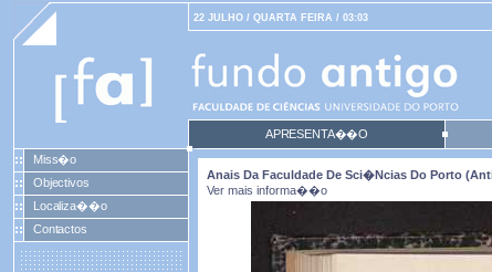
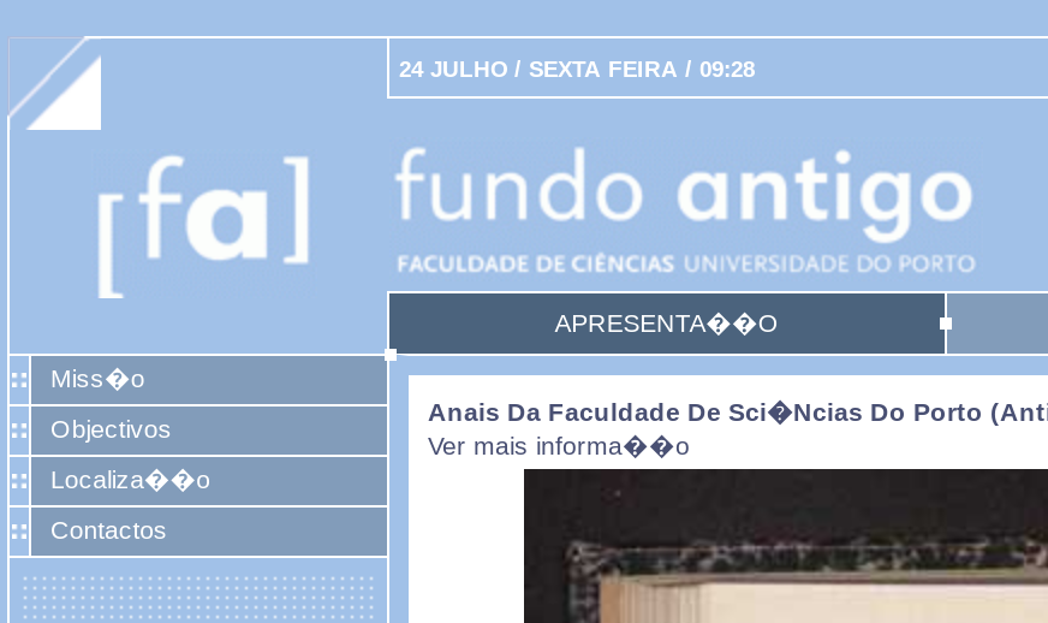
- 22 JULHO / QUARTA FEIRA / 03:03
+ 24 JULHO / SEXTA FEIRA / 09:28
